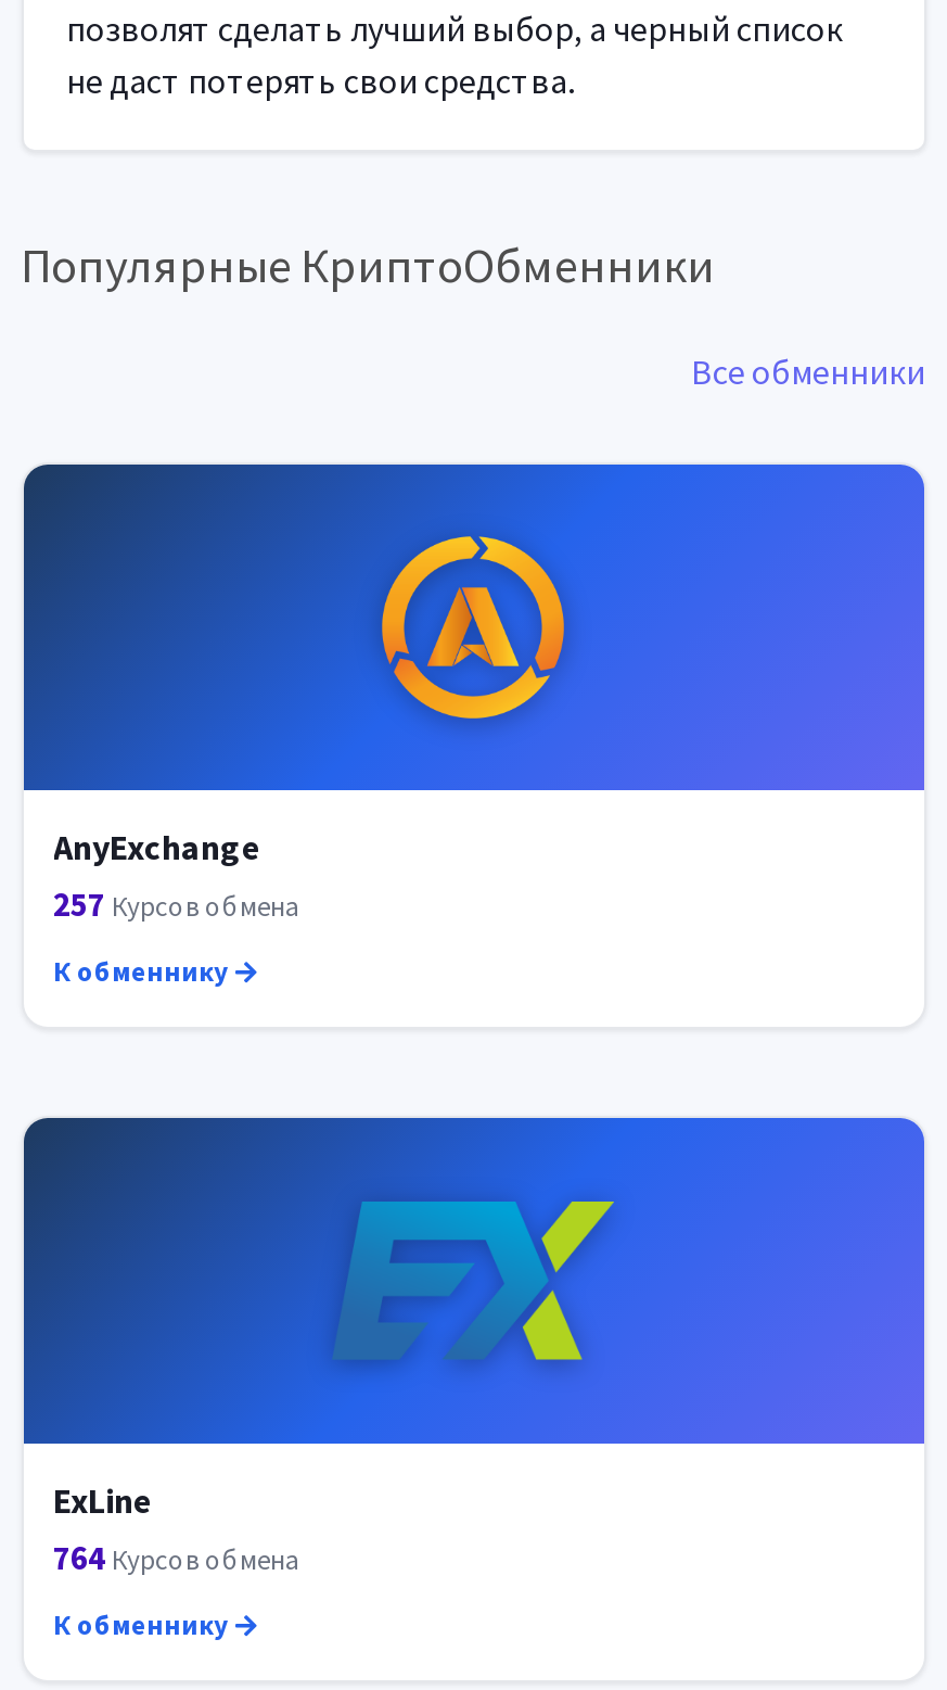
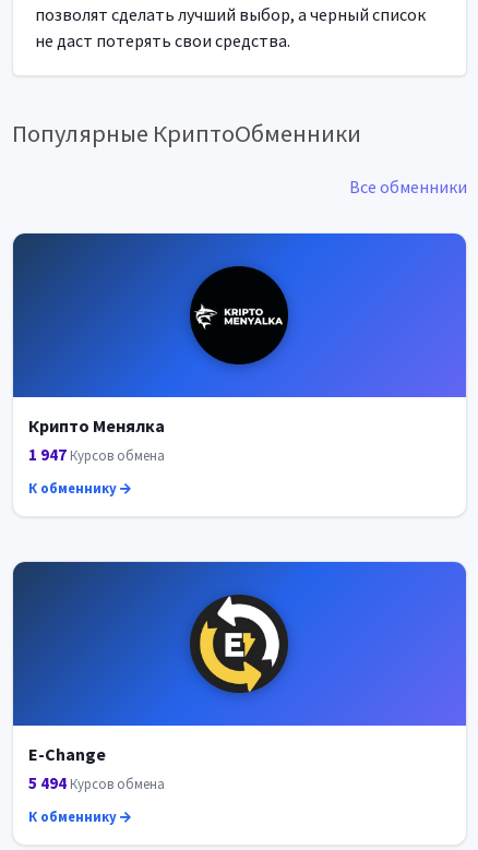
- [image]
+ [image]

- AnyExchange
- 257 Курсов обмена
+ Крипто Менялка
+ 1 947 Курсов обмена

- [image]
+ [image]

- ExLine
- 764 Курсов обмена
+ E-Change
+ 5 494 Курсов обмена
